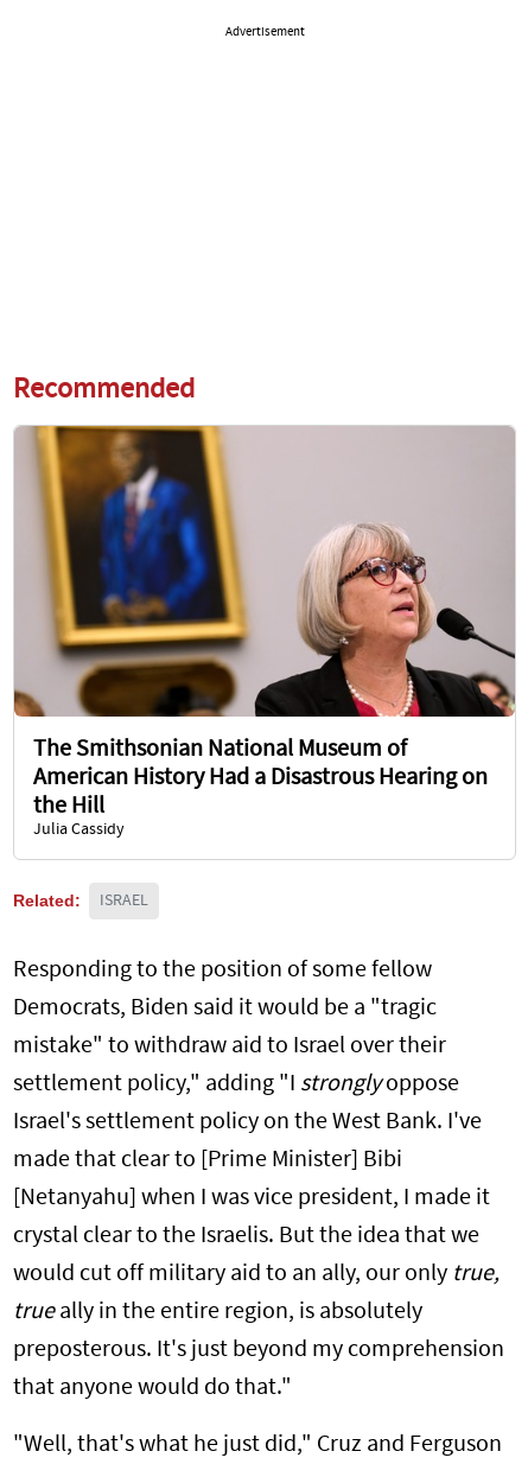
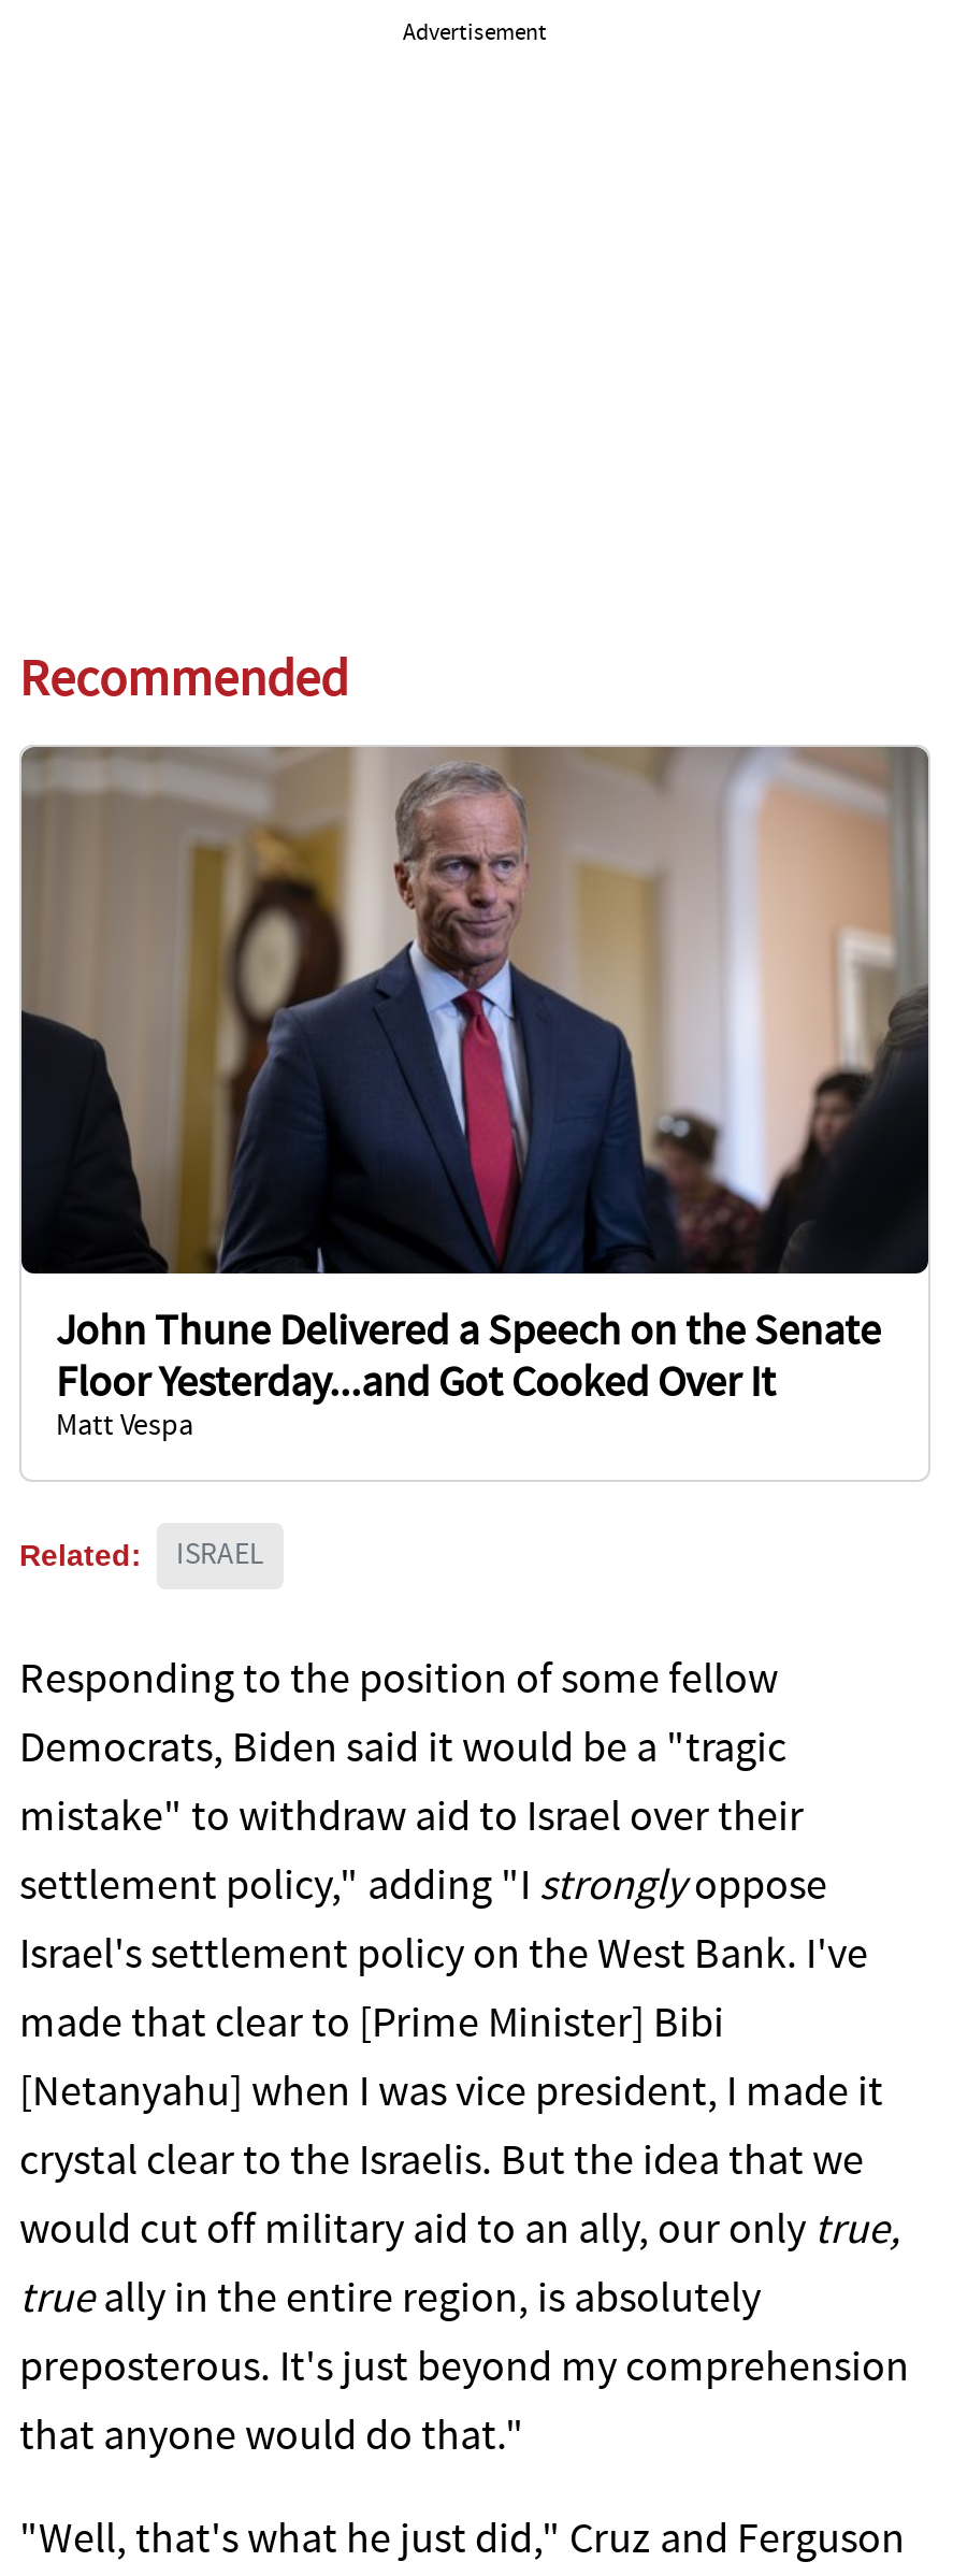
- [image]
- The Smithsonian National Museum of
- American History Had a Disastrous Hearing on
- the Hill
- Julia Cassidy
+ [image]
+ John Thune Delivered a Speech on the Senate
+ Floor Yesterday...and Got Cooked Over It
+ Matt Vespa
